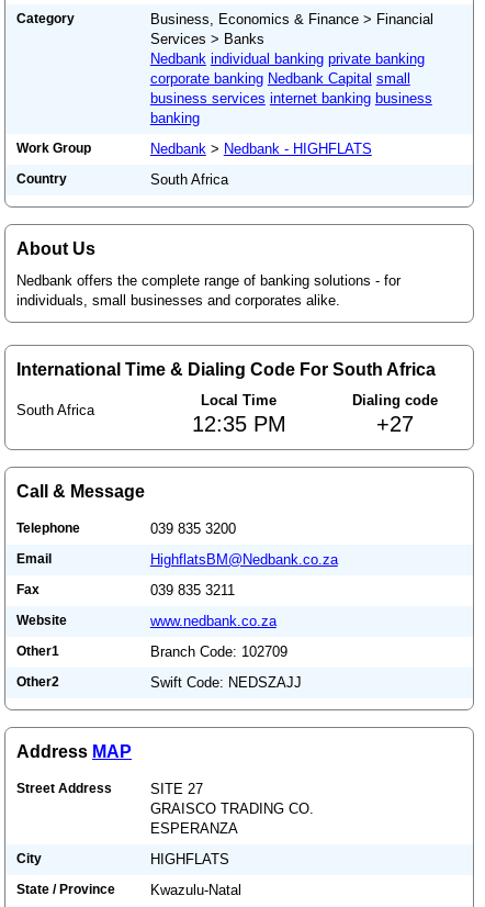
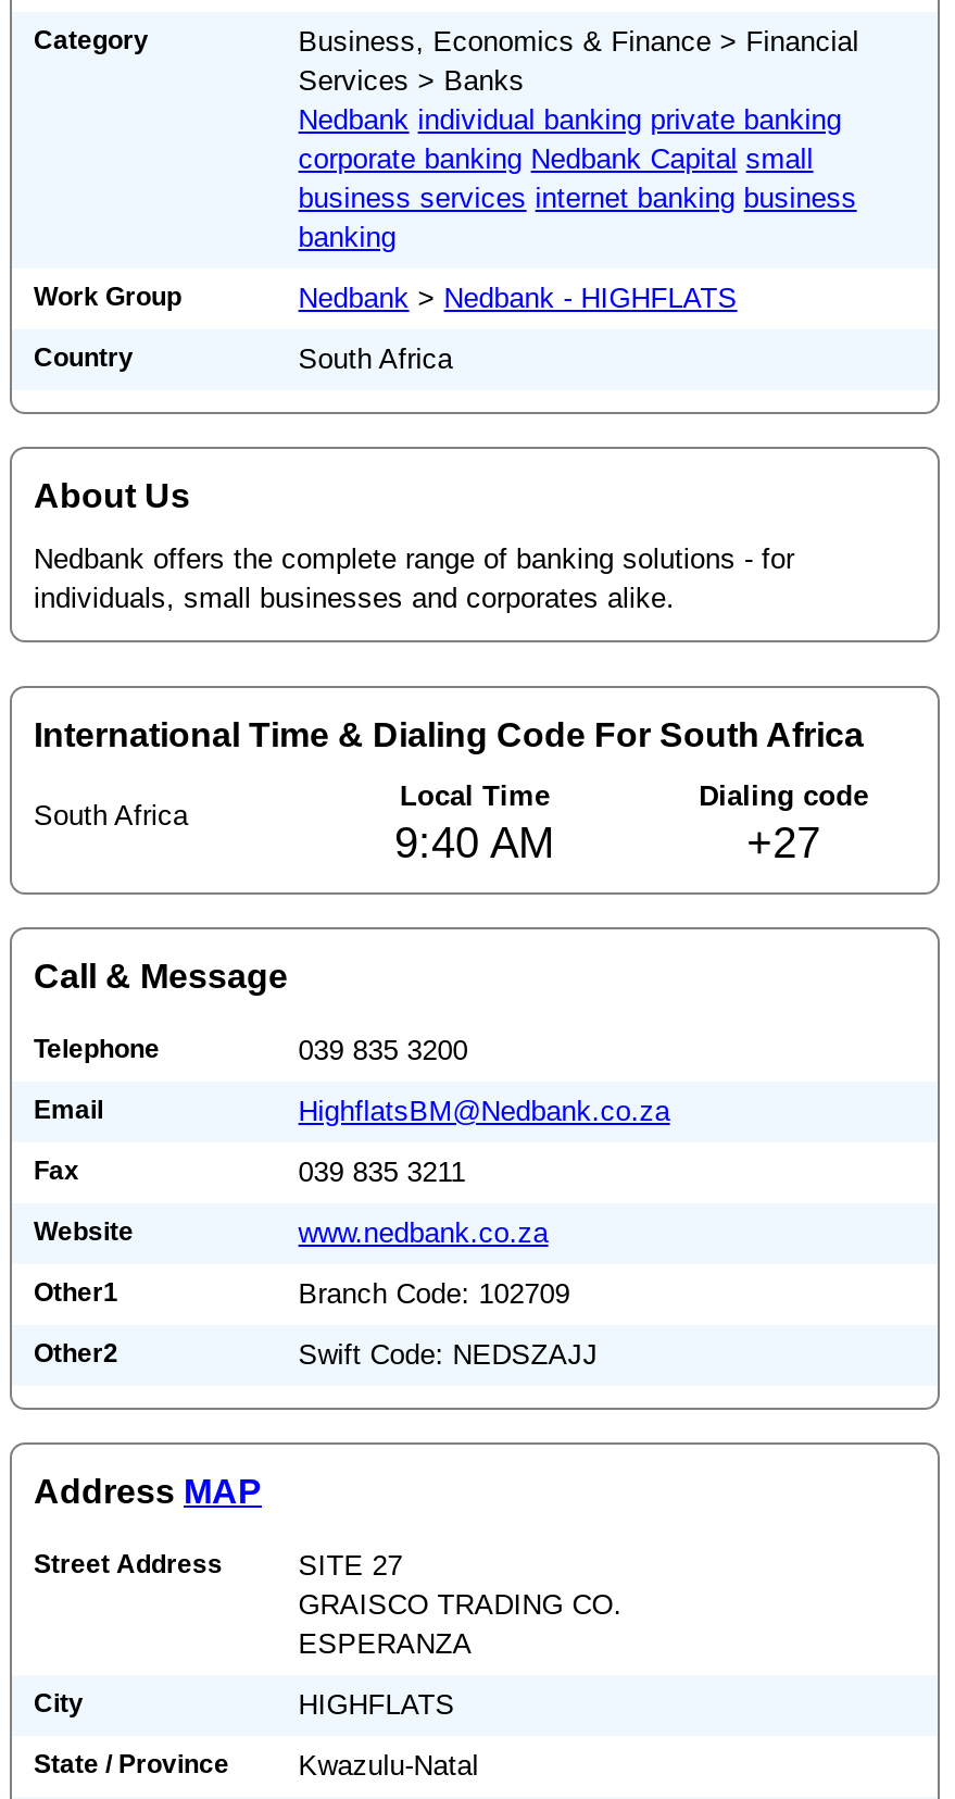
- 12:35 PM
+ 9:40 AM
